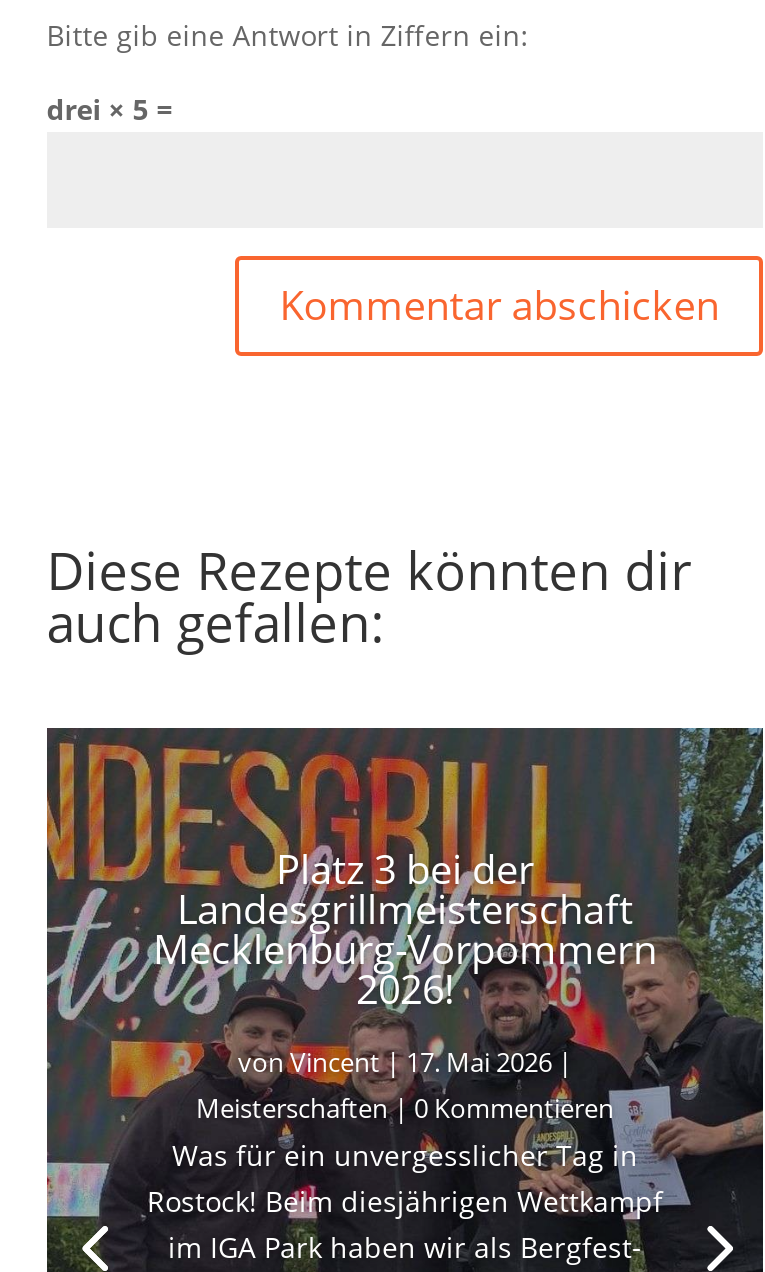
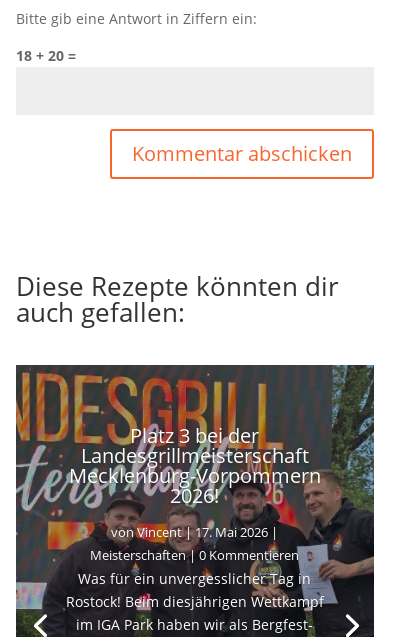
- drei × 5 =
+ 18 + 20 =
